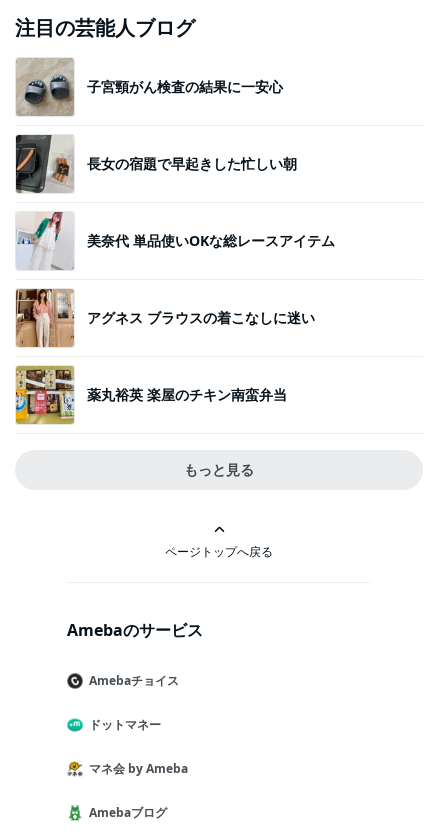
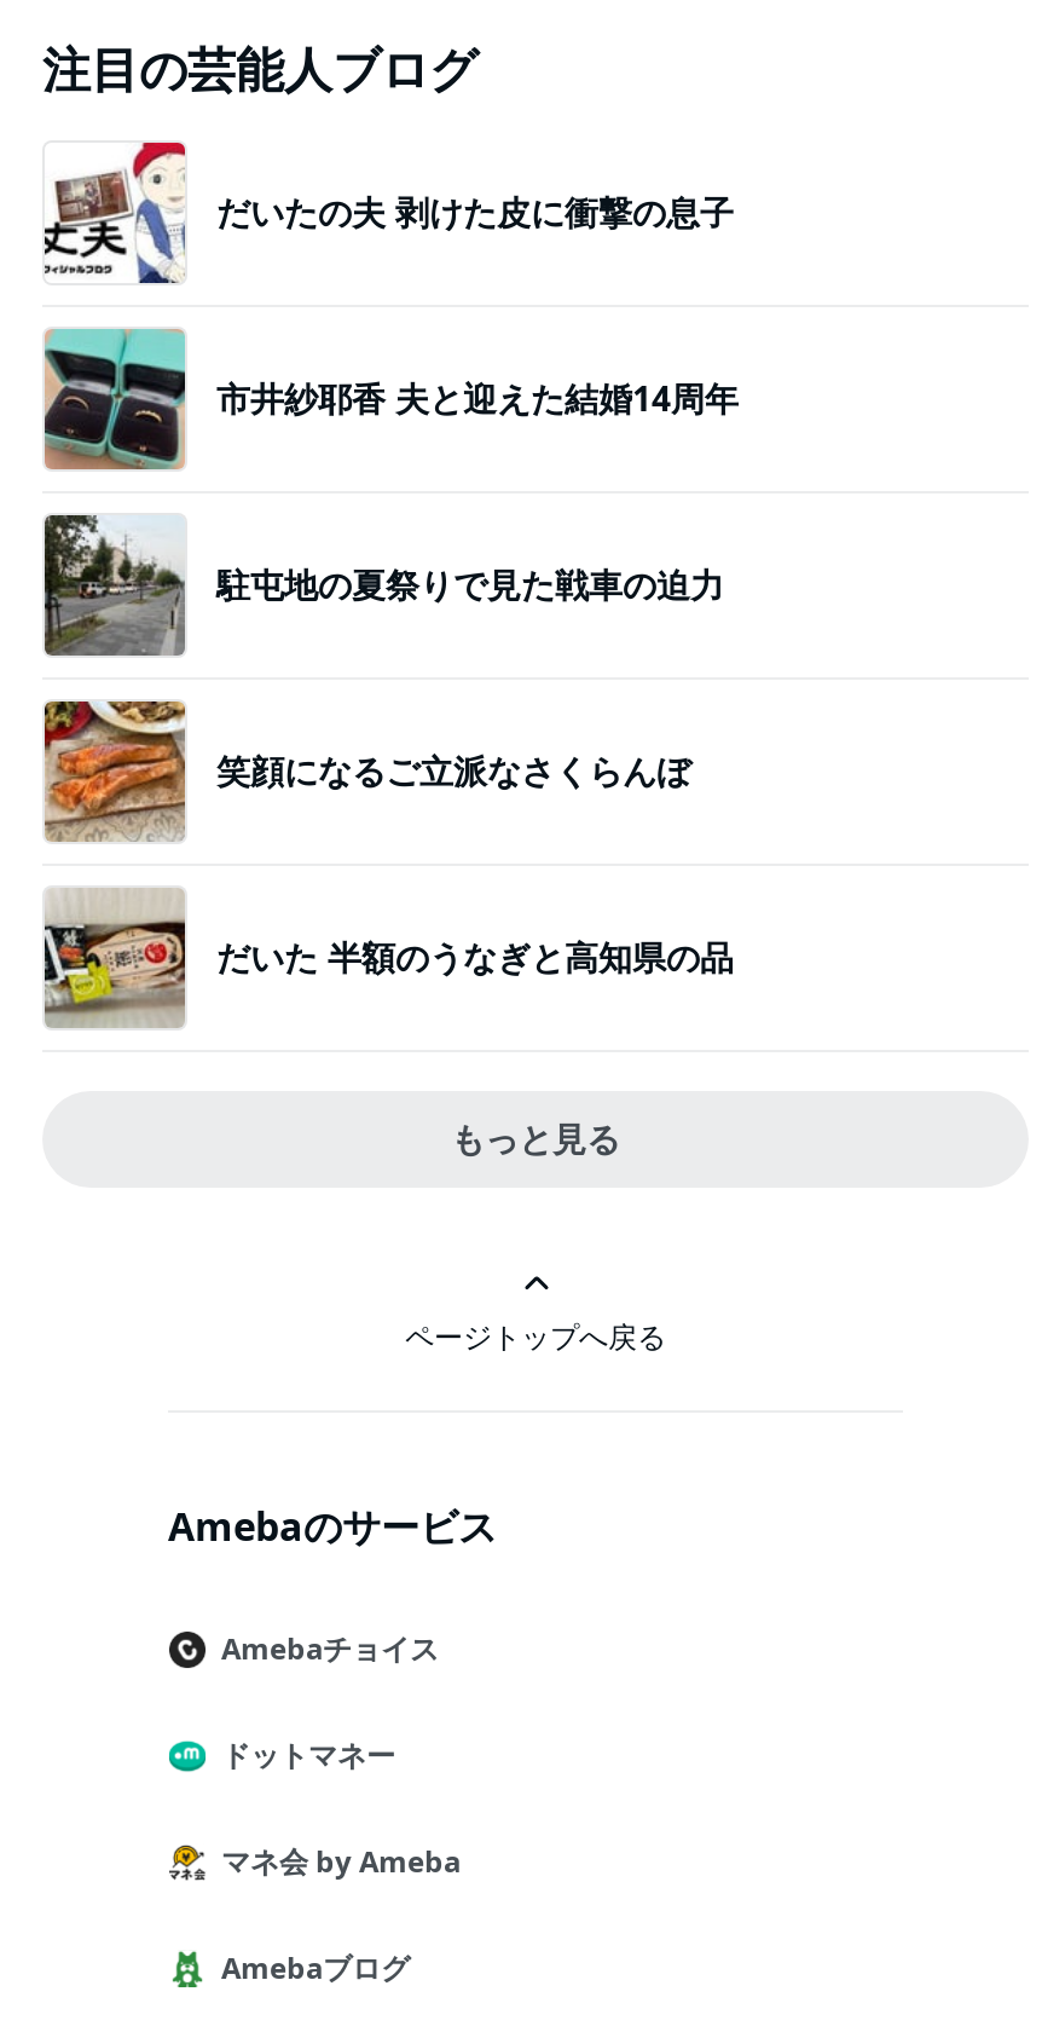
- [image]
- 子宮頸がん検査の結果に一安心
+ [image]
+ だいたの夫 剥けた皮に衝撃の息子

- [image]
- 長女の宿題で早起きした忙しい朝
+ [image]
+ 市井紗耶香 夫と迎えた結婚14周年

- [image]
- 美奈代 単品使いOKな総レースアイテム
+ [image]
+ 駐屯地の夏祭りで見た戦車の迫力

- [image]
- アグネス ブラウスの着こなしに迷い
+ [image]
+ 笑顔になるご立派なさくらんぼ

- [image]
- 薬丸裕英 楽屋のチキン南蛮弁当
+ [image]
+ だいた 半額のうなぎと高知県の品
